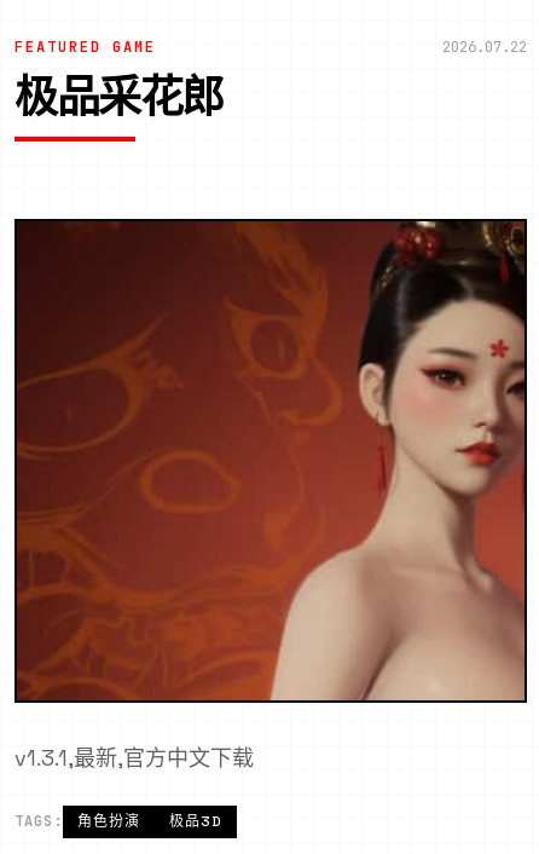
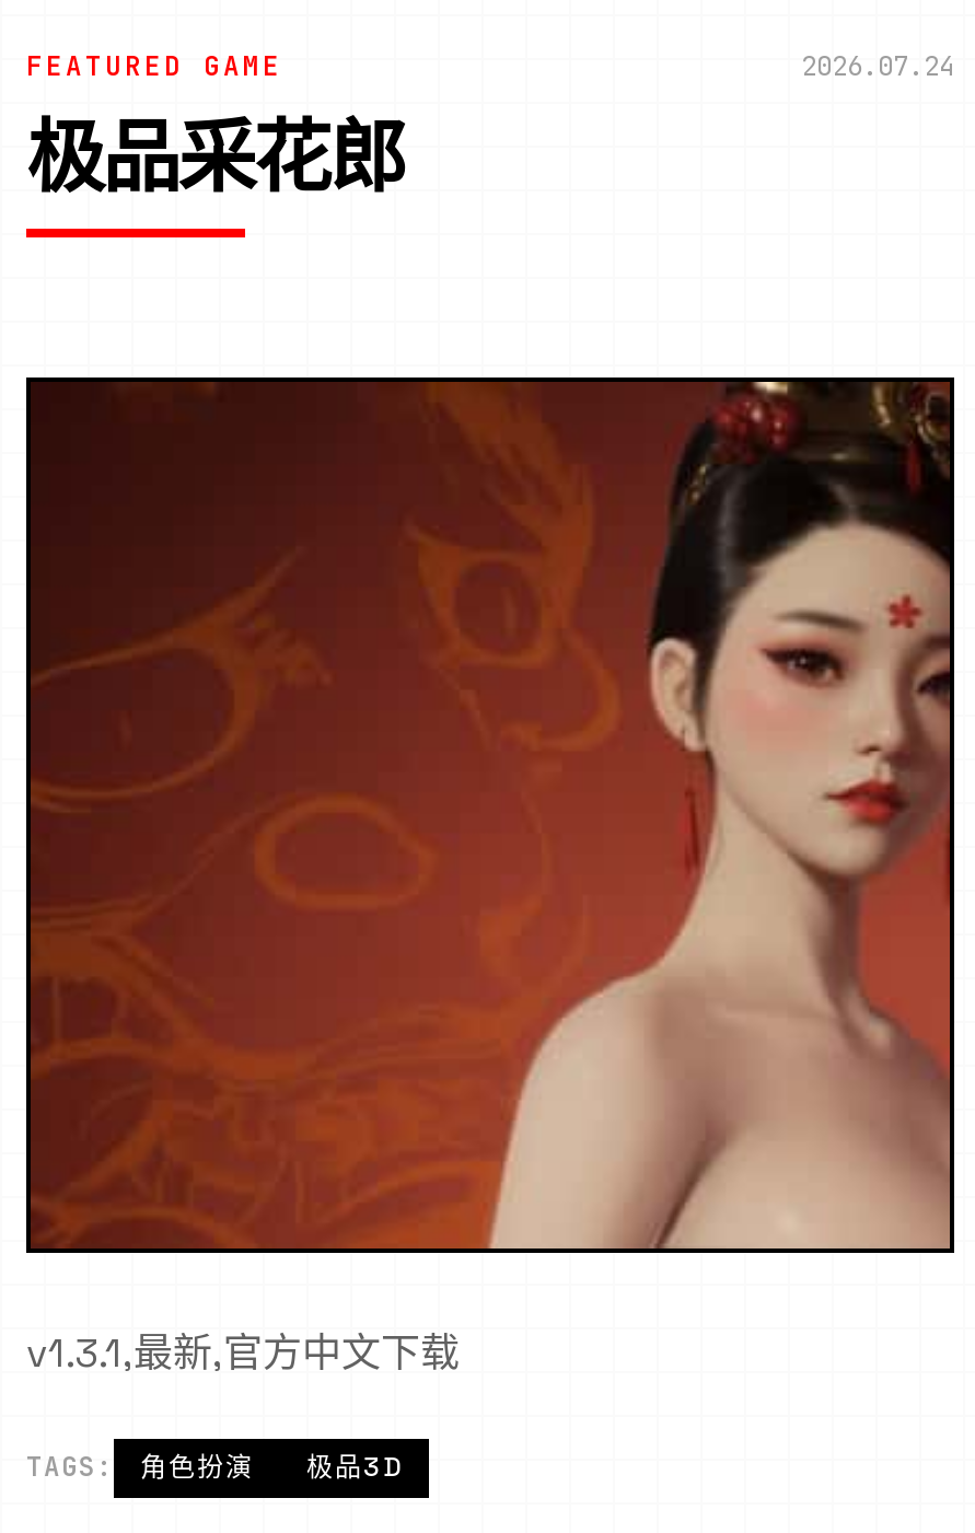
- 2026.07.22
+ 2026.07.24
